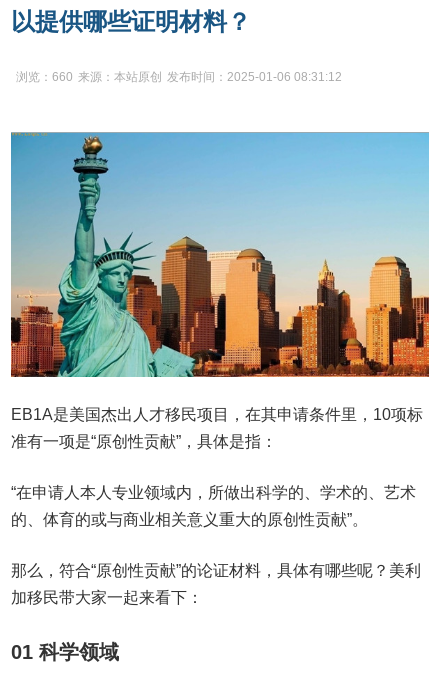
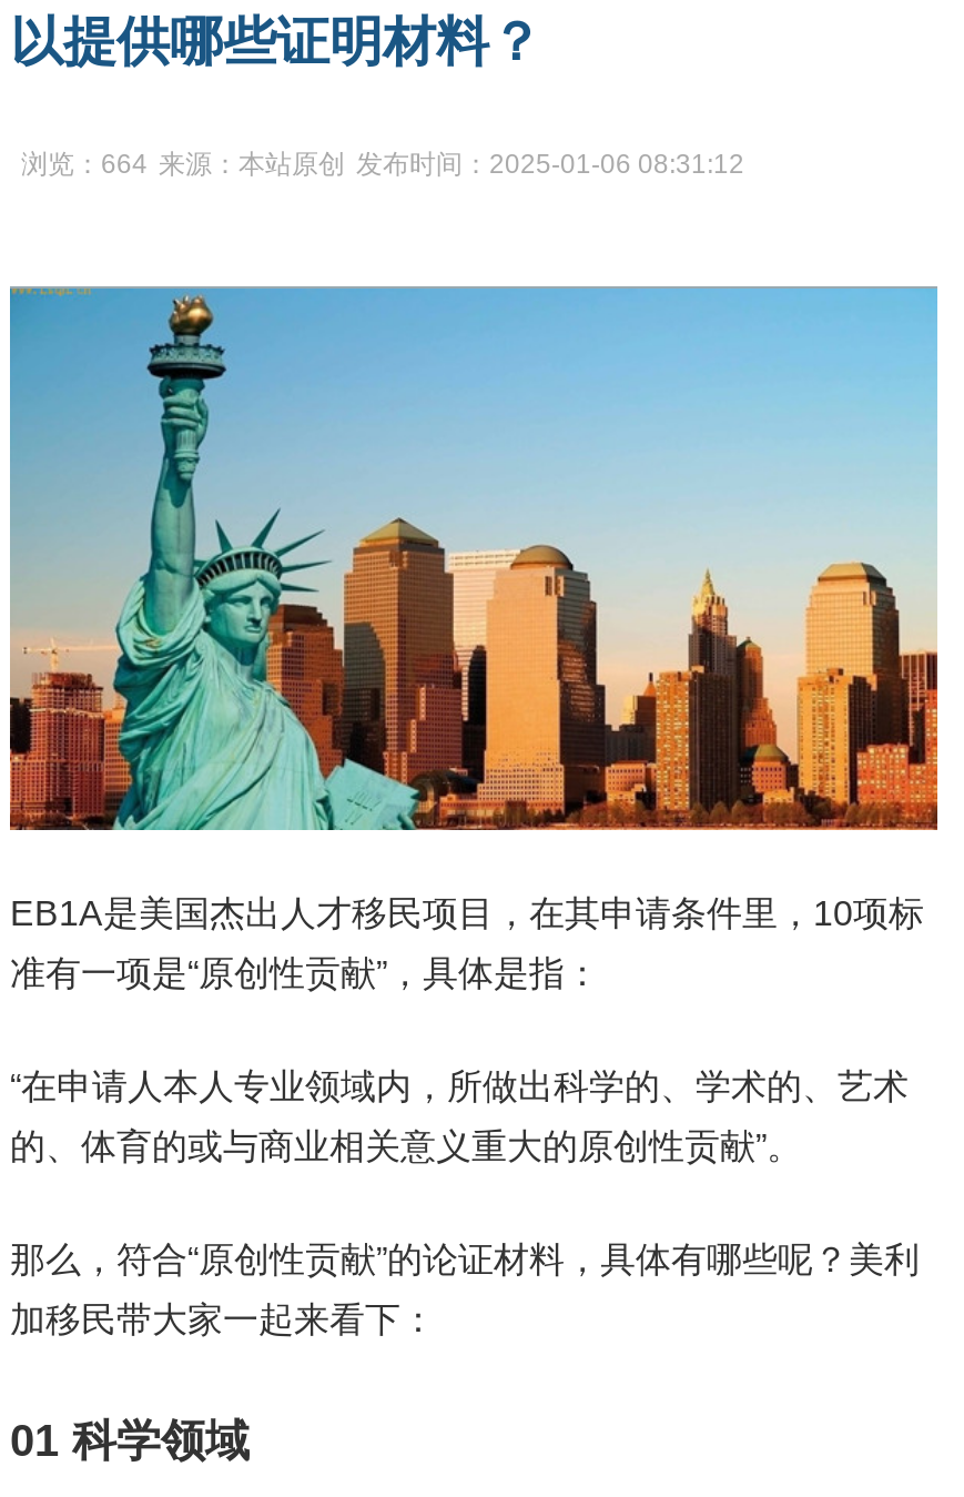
- 浏览：660 来源：本站原创 发布时间：2025-01-06 08:31:12
+ 浏览：664 来源：本站原创 发布时间：2025-01-06 08:31:12
